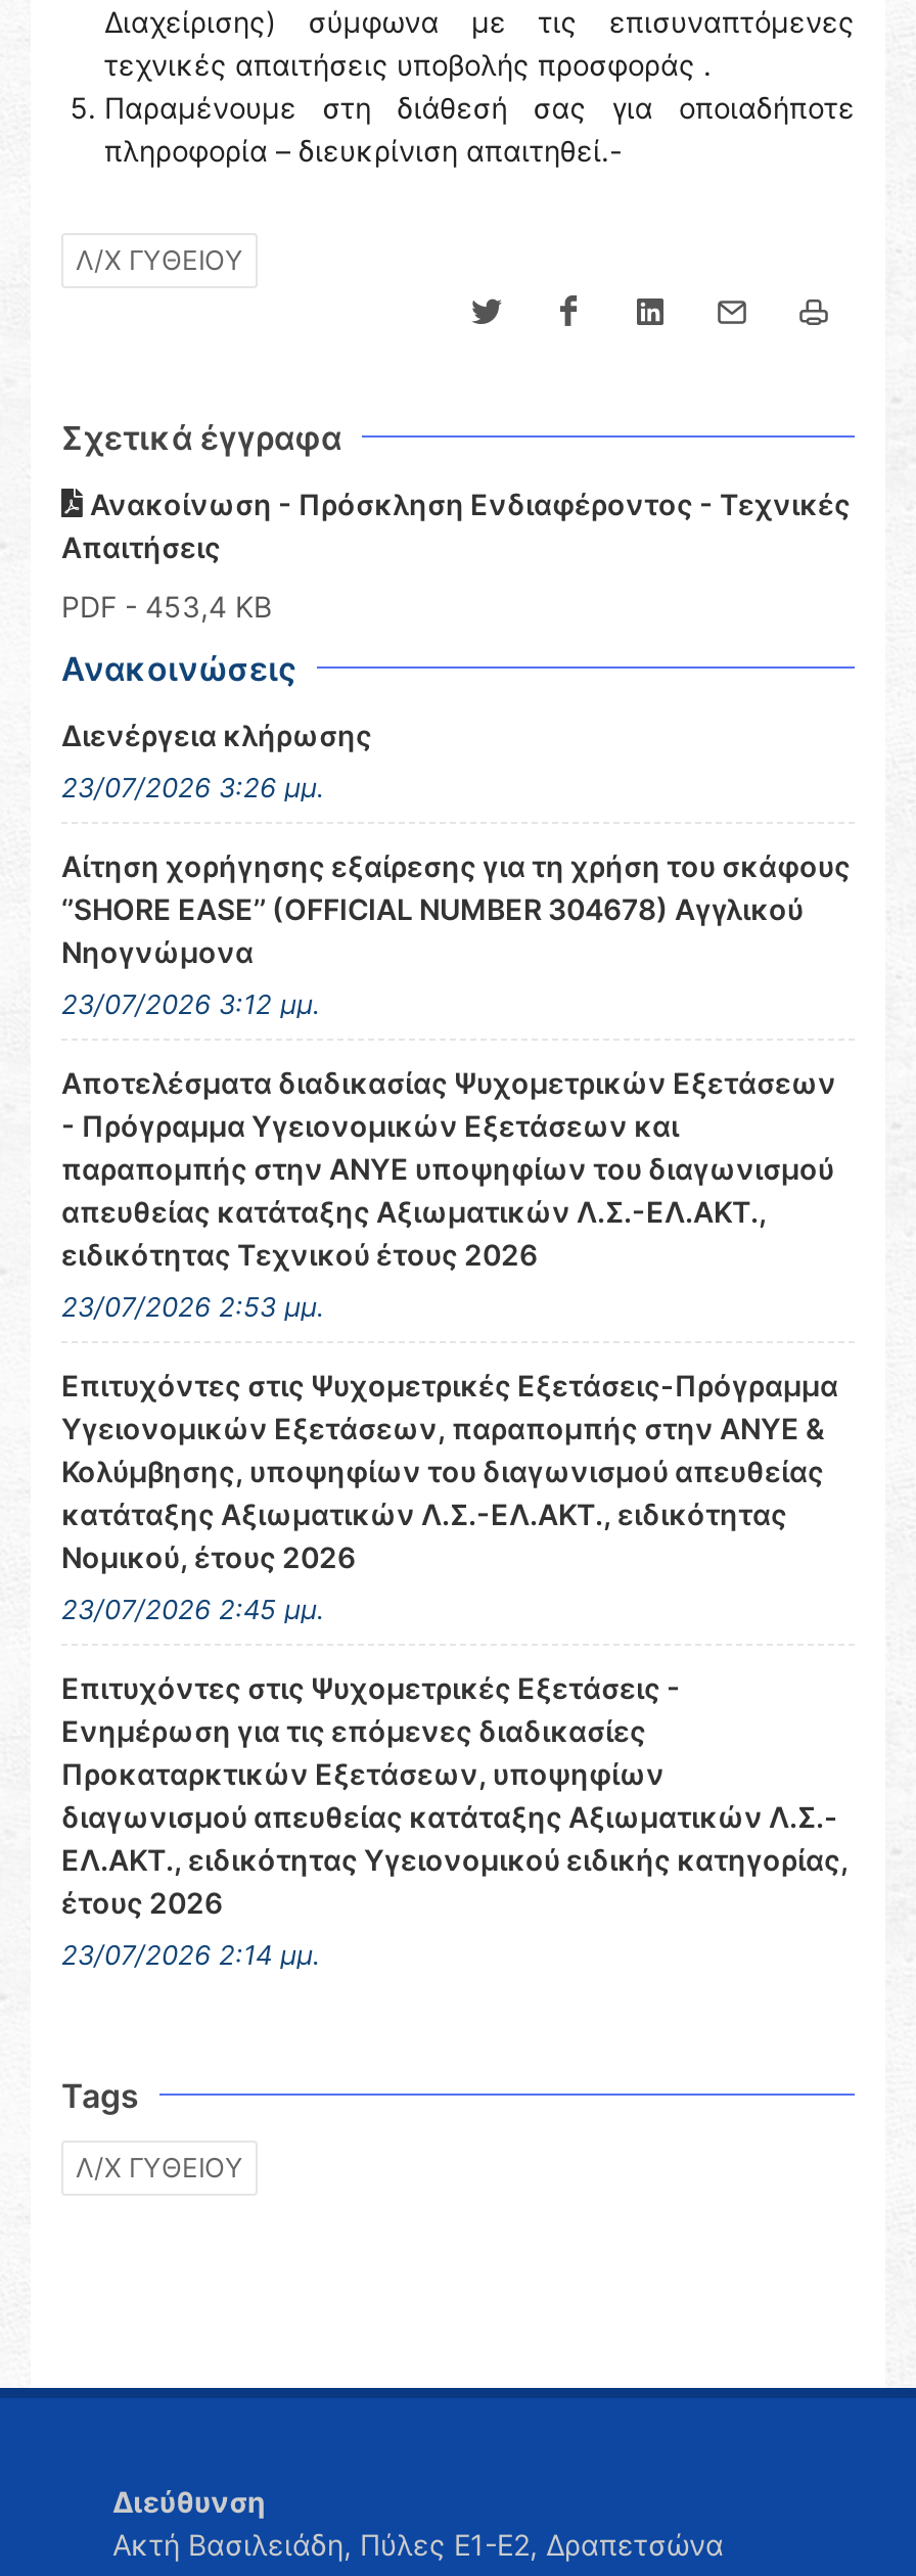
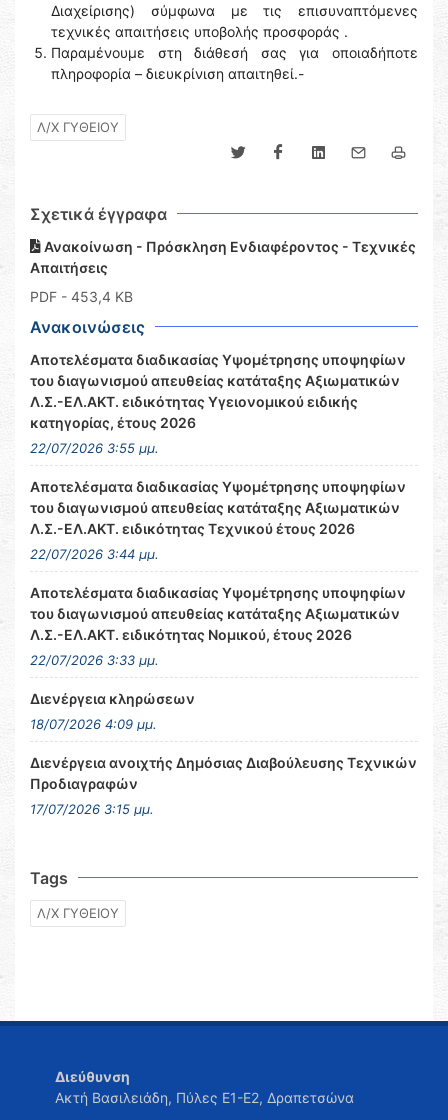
- Διενέργεια κλήρωσης
+ Αποτελέσματα διαδικασίας Υψομέτρησης υποψηφίων
+ του διαγωνισμού απευθείας κατάταξης Αξιωματικών
+ Λ.Σ.-ΕΛ.ΑΚΤ. ειδικότητας Υγειονομικού ειδικής
+ κατηγορίας, έτους 2026

- 23/07/2026 3:26 μμ.
+ 22/07/2026 3:55 μμ.

- Αίτηση χορήγησης εξαίρεσης για τη χρήση του σκάφους
- ‘’SHORE EASE’’ (OFFICIAL NUMBER 304678) Αγγλικού
- Νηογνώμονα
+ Αποτελέσματα διαδικασίας Υψομέτρησης υποψηφίων
+ του διαγωνισμού απευθείας κατάταξης Αξιωματικών
+ Λ.Σ.-ΕΛ.ΑΚΤ. ειδικότητας Τεχνικού έτους 2026

- 23/07/2026 3:12 μμ.
+ 22/07/2026 3:44 μμ.

- Αποτελέσματα διαδικασίας Ψυχομετρικών Εξετάσεων
- - Πρόγραμμα Υγειονομικών Εξετάσεων και
- παραπομπής στην ΑΝΥΕ υποψηφίων του διαγωνισμού
- απευθείας κατάταξης Αξιωματικών Λ.Σ.-ΕΛ.ΑΚΤ.,
- ειδικότητας Τεχνικού έτους 2026
+ Αποτελέσματα διαδικασίας Υψομέτρησης υποψηφίων
+ του διαγωνισμού απευθείας κατάταξης Αξιωματικών
+ Λ.Σ.-ΕΛ.ΑΚΤ. ειδικότητας Νομικού, έτους 2026

- 23/07/2026 2:53 μμ.
+ 22/07/2026 3:33 μμ.

- Επιτυχόντες στις Ψυχομετρικές Εξετάσεις-Πρόγραμμα
- Υγειονομικών Εξετάσεων, παραπομπής στην ΑΝΥΕ &
- Κολύμβησης, υποψηφίων του διαγωνισμού απευθείας
- κατάταξης Αξιωματικών Λ.Σ.-ΕΛ.ΑΚΤ., ειδικότητας
- Νομικού, έτους 2026
+ Διενέργεια κληρώσεων

- 23/07/2026 2:45 μμ.
+ 18/07/2026 4:09 μμ.

- Επιτυχόντες στις Ψυχομετρικές Εξετάσεις -
- Ενημέρωση για τις επόμενες διαδικασίες
- Προκαταρκτικών Εξετάσεων, υποψηφίων
- διαγωνισμού απευθείας κατάταξης Αξιωματικών Λ.Σ.-
- ΕΛ.ΑΚΤ., ειδικότητας Υγειονομικού ειδικής κατηγορίας,
- έτους 2026
+ Διενέργεια ανοιχτής Δημόσιας Διαβούλευσης Τεχνικών
+ Προδιαγραφών

- 23/07/2026 2:14 μμ.
+ 17/07/2026 3:15 μμ.
